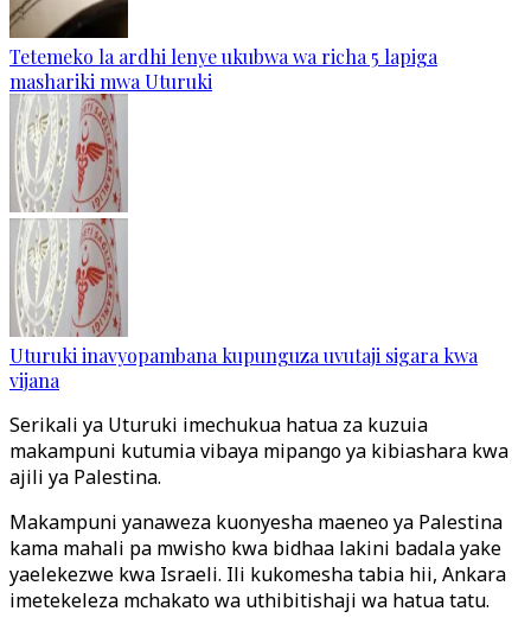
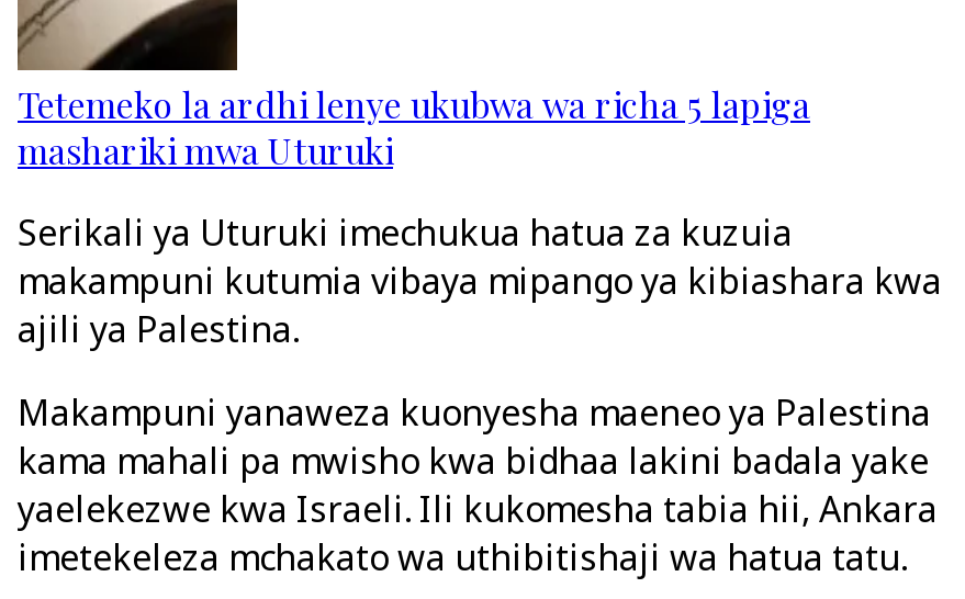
- [image]
- Uturuki inavyopambana kupunguza uvutaji sigara kwa
- vijana
